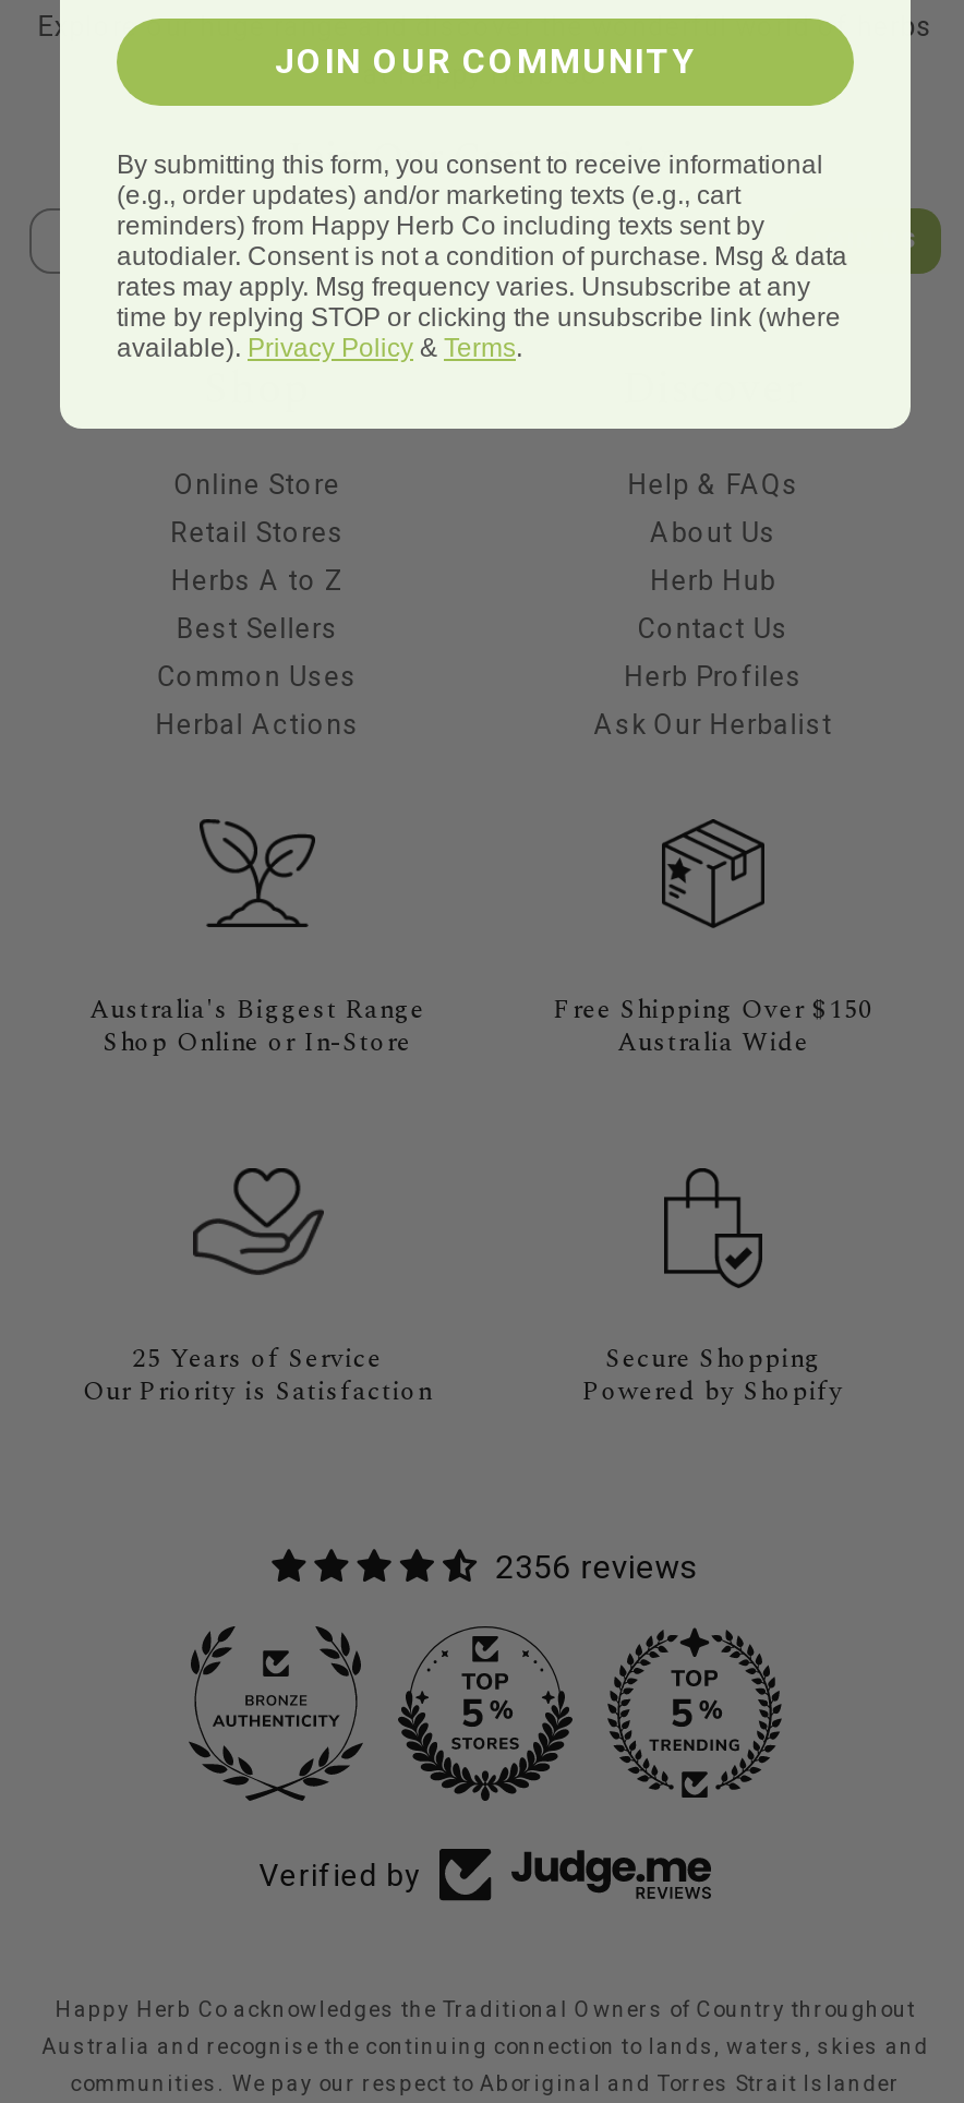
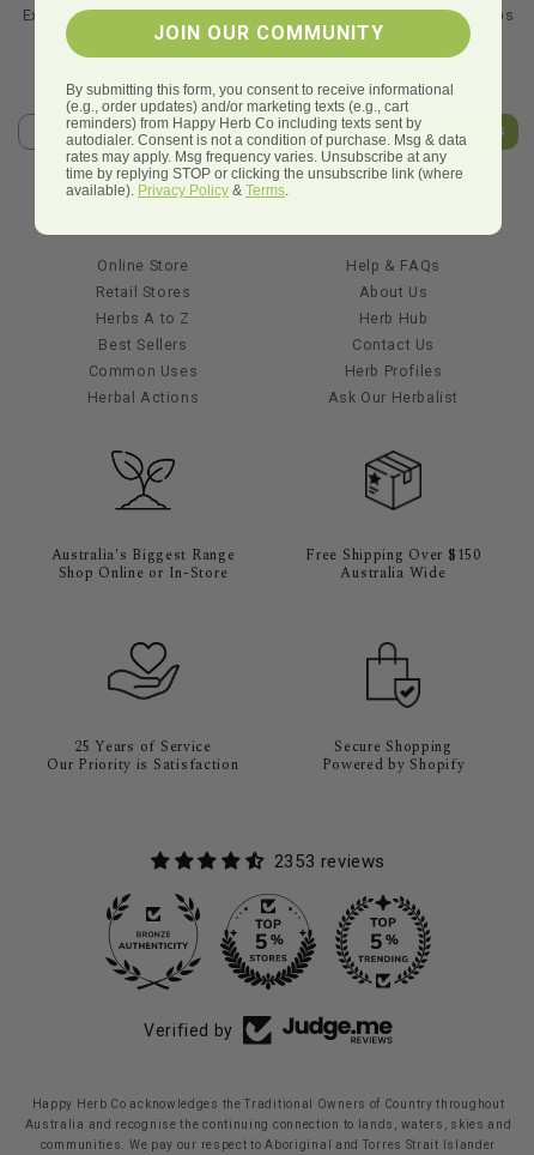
- 2356 reviews
+ 2353 reviews
